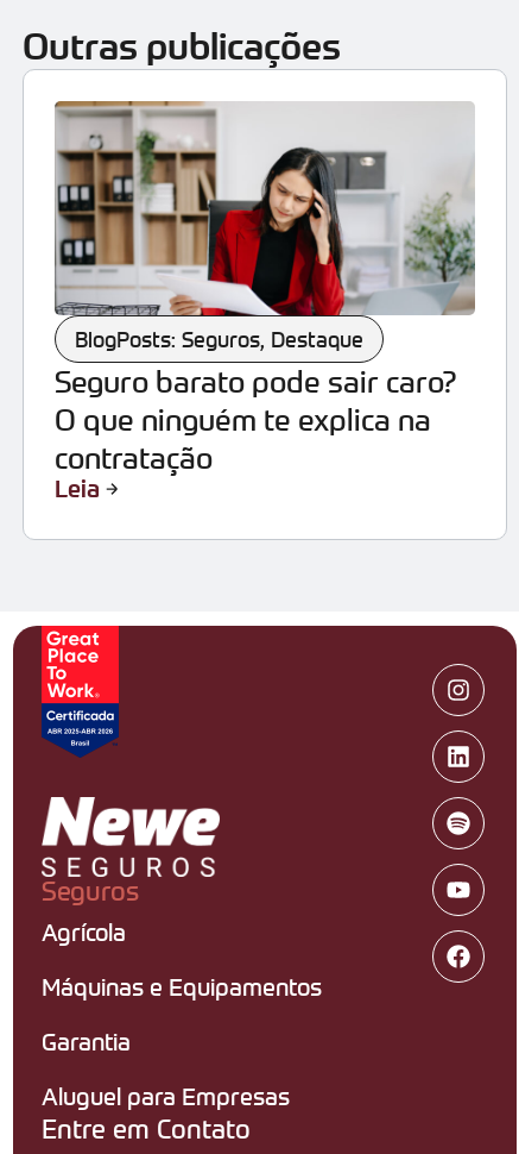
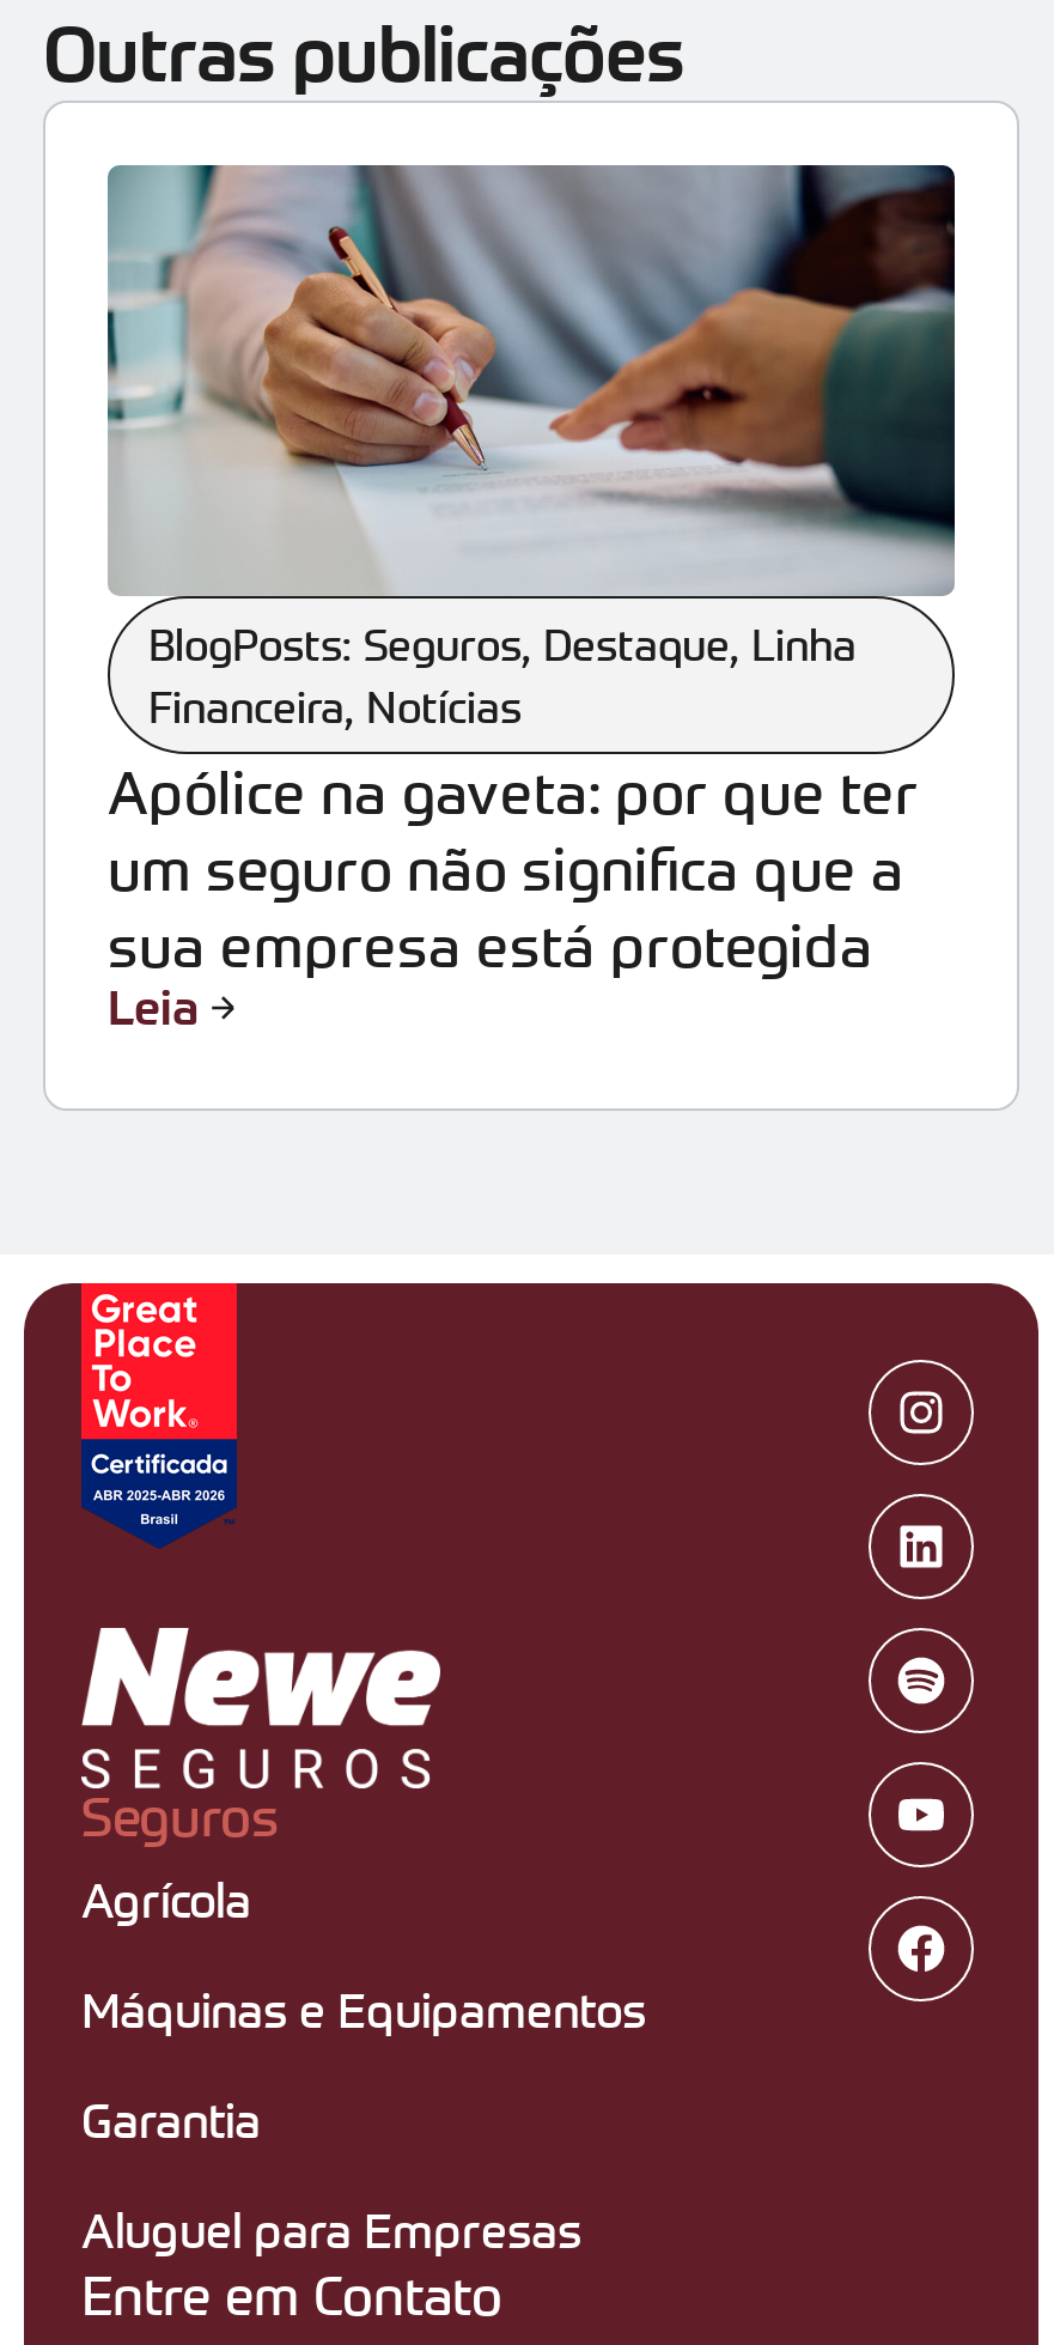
- [image]
- BlogPosts: Seguros, Destaque
- Seguro barato pode sair caro?
- O que ninguém te explica na
- contratação
+ [image]
+ BlogPosts: Seguros, Destaque, Linha
+ Financeira, Notícias
+ Apólice na gaveta: por que ter
+ um seguro não significa que a
+ sua empresa está protegida
